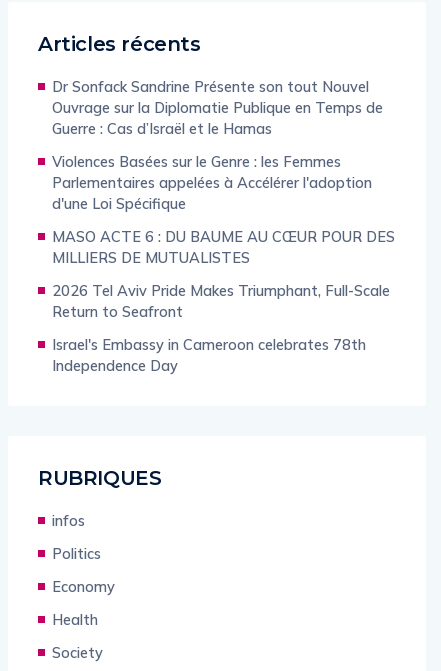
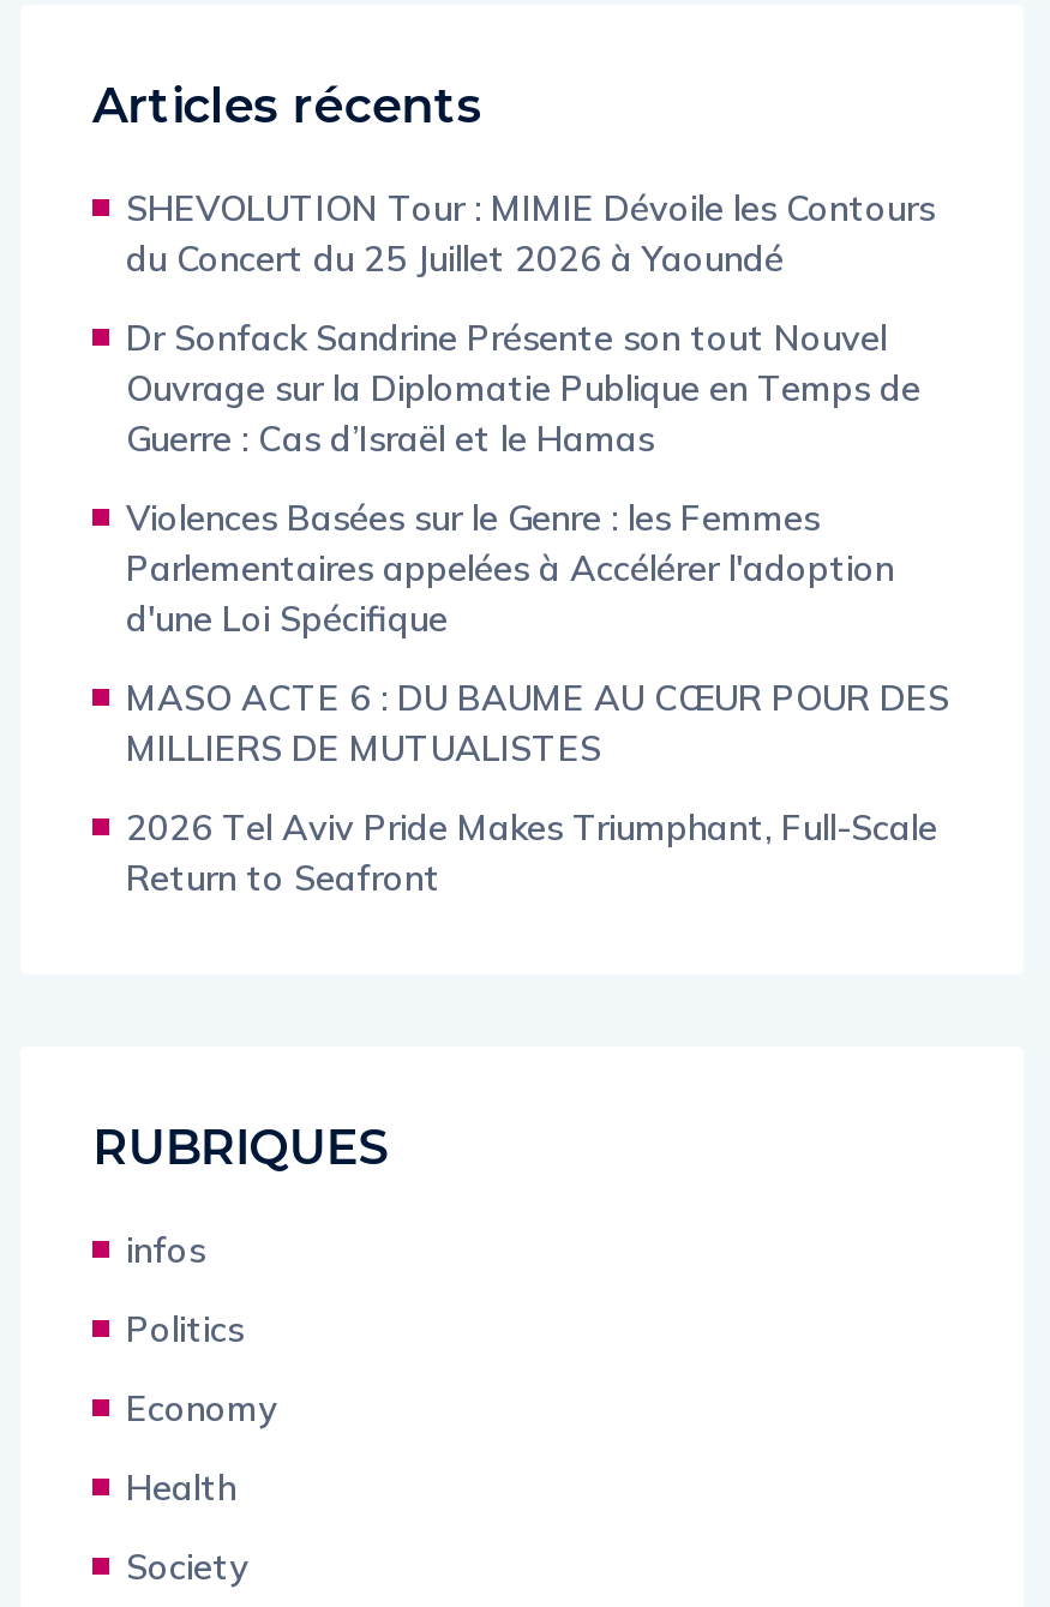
+ SHEVOLUTION Tour : MIMIE Dévoile les Contours
+ du Concert du 25 Juillet 2026 à Yaoundé

moved down: Dr Sonfack Sandrine Présente son tout Nouvel | Ouvrage sur la Diplomatie Publique en Temps de | Guerre : Cas d’Israël et le Hamas | ... | 2026 Tel Aviv Pride Makes Triumphant, Full-Scale | Return to Seafront

- Israel's Embassy in Cameroon celebrates 78th
- Independence Day
